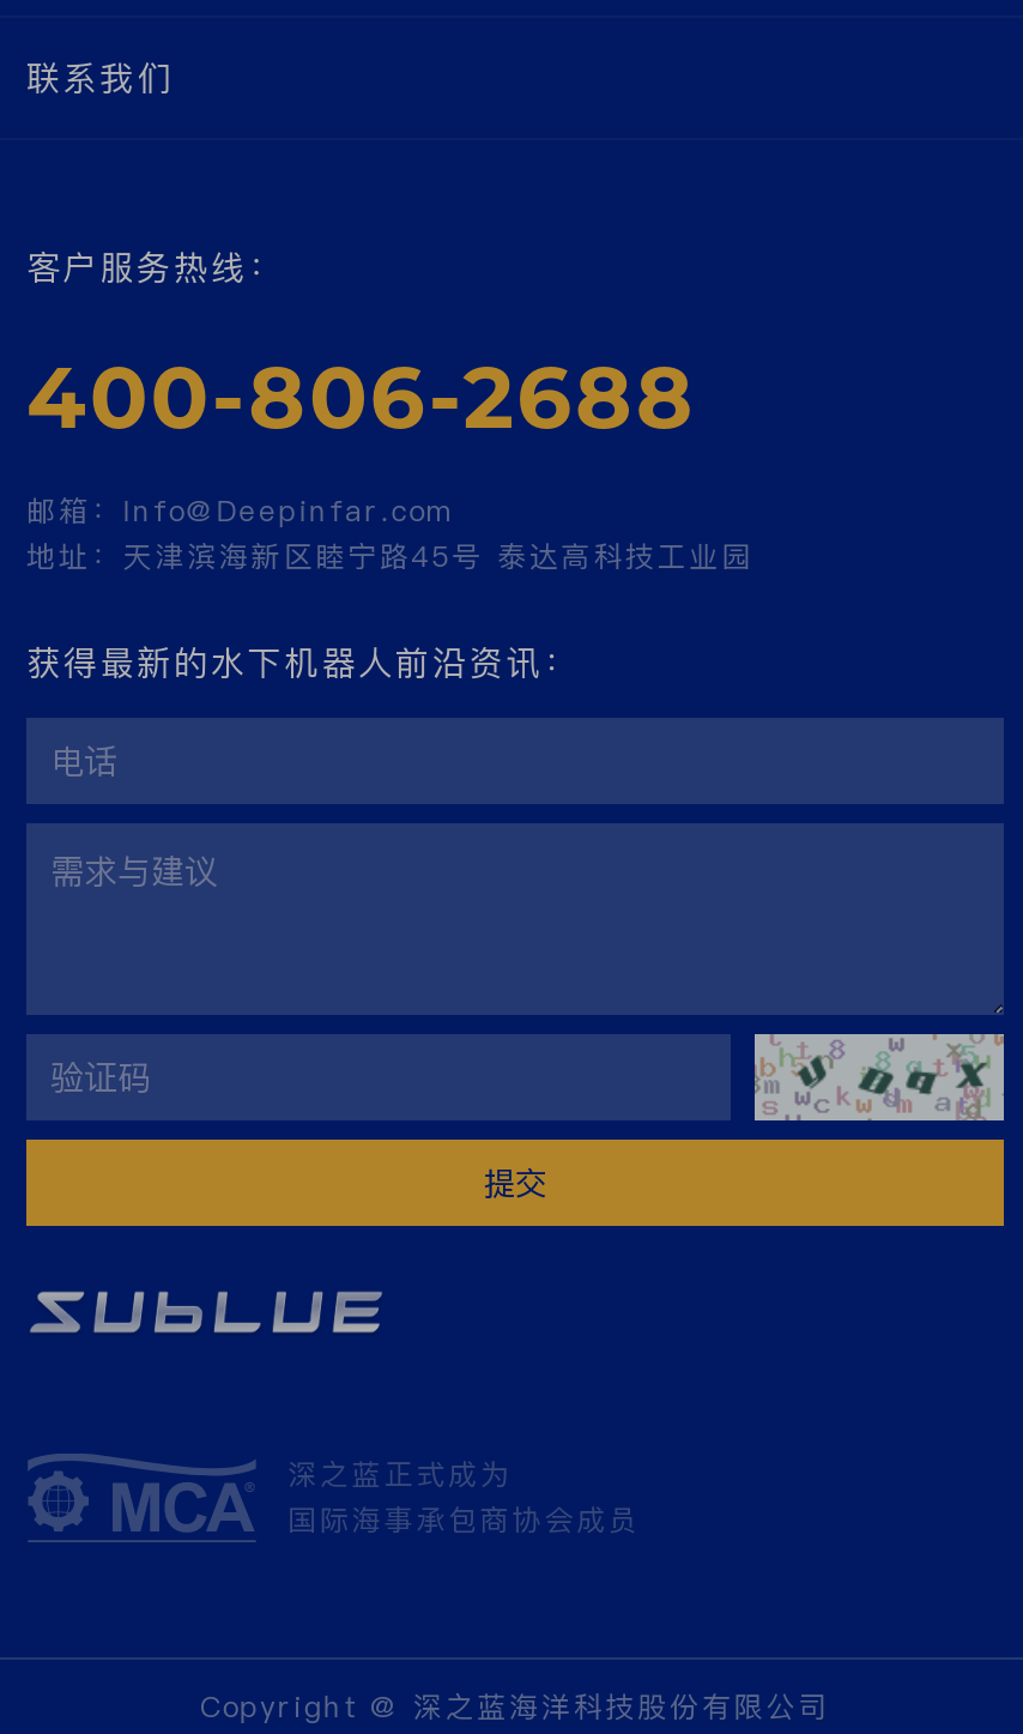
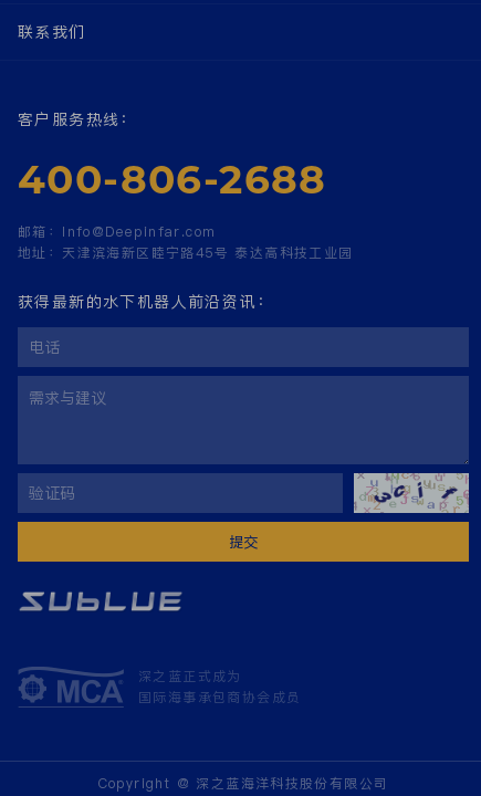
- [image]
+ [image]
